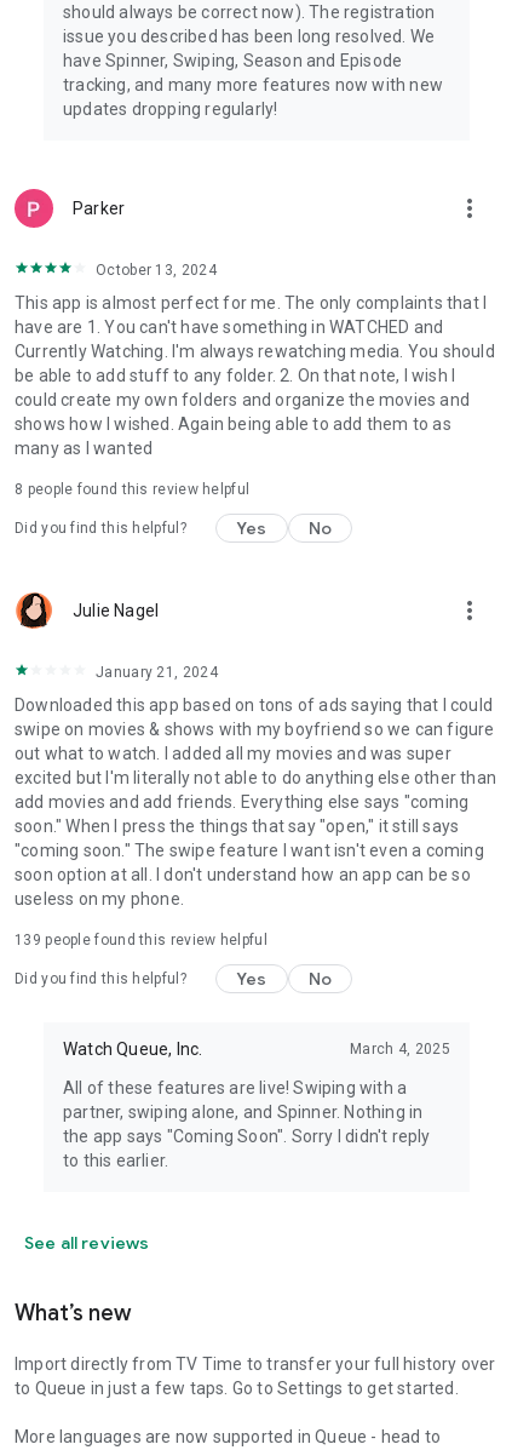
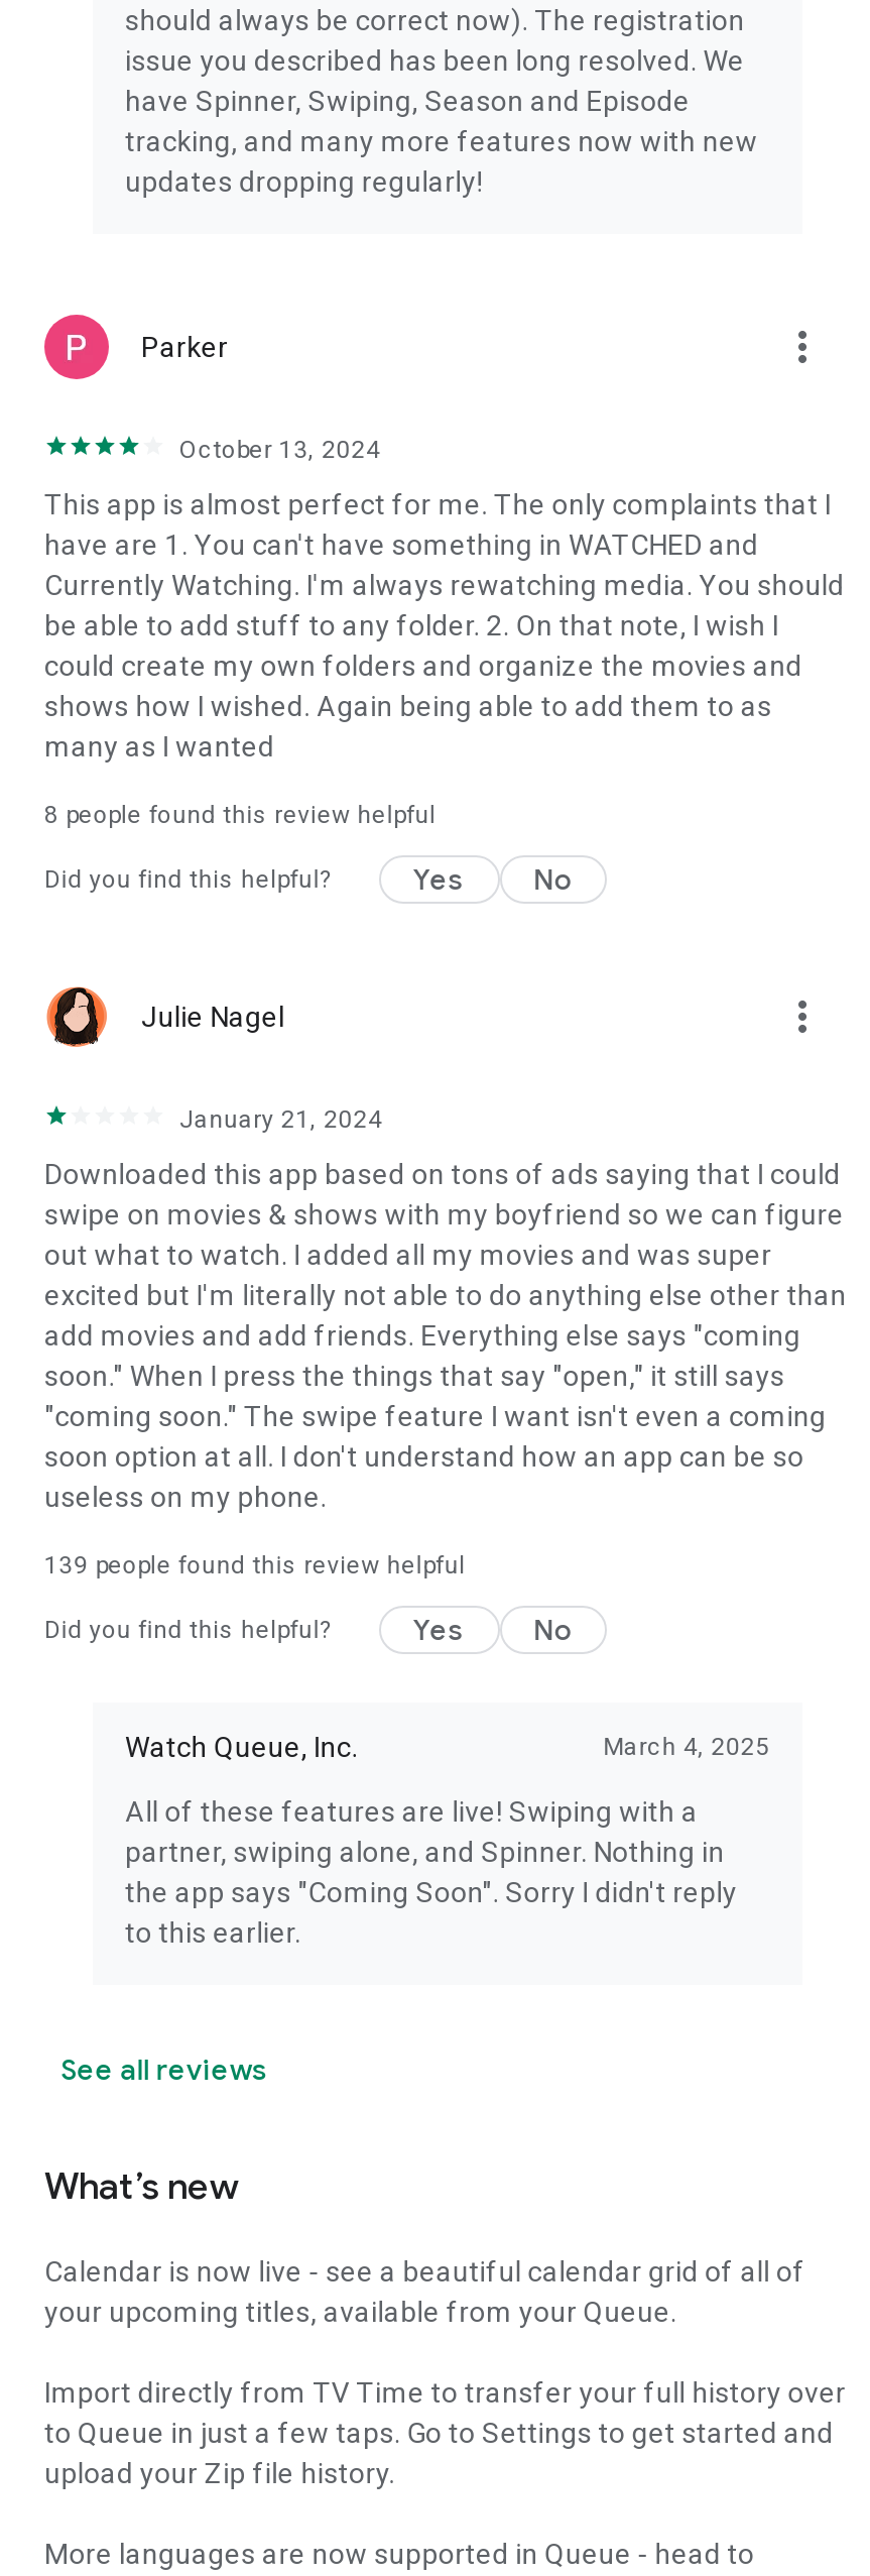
+ Calendar is now live - see a beautiful calendar grid of all of
+ your upcoming titles, available from your Queue.

- to Queue in just a few taps. Go to Settings to get started.
+ to Queue in just a few taps. Go to Settings to get started and
+ upload your Zip file history.
